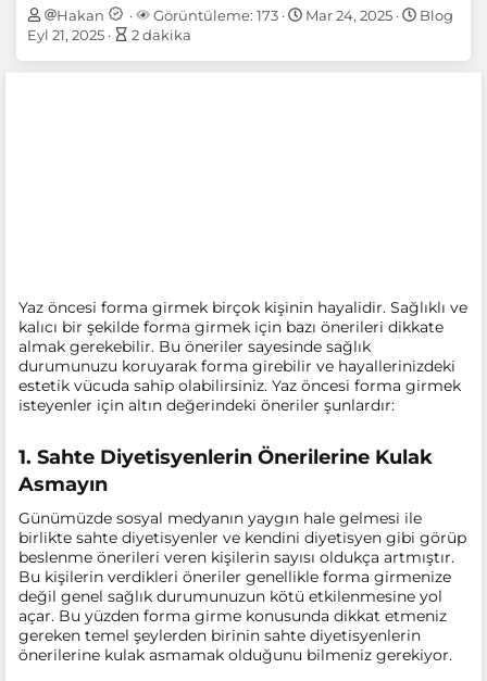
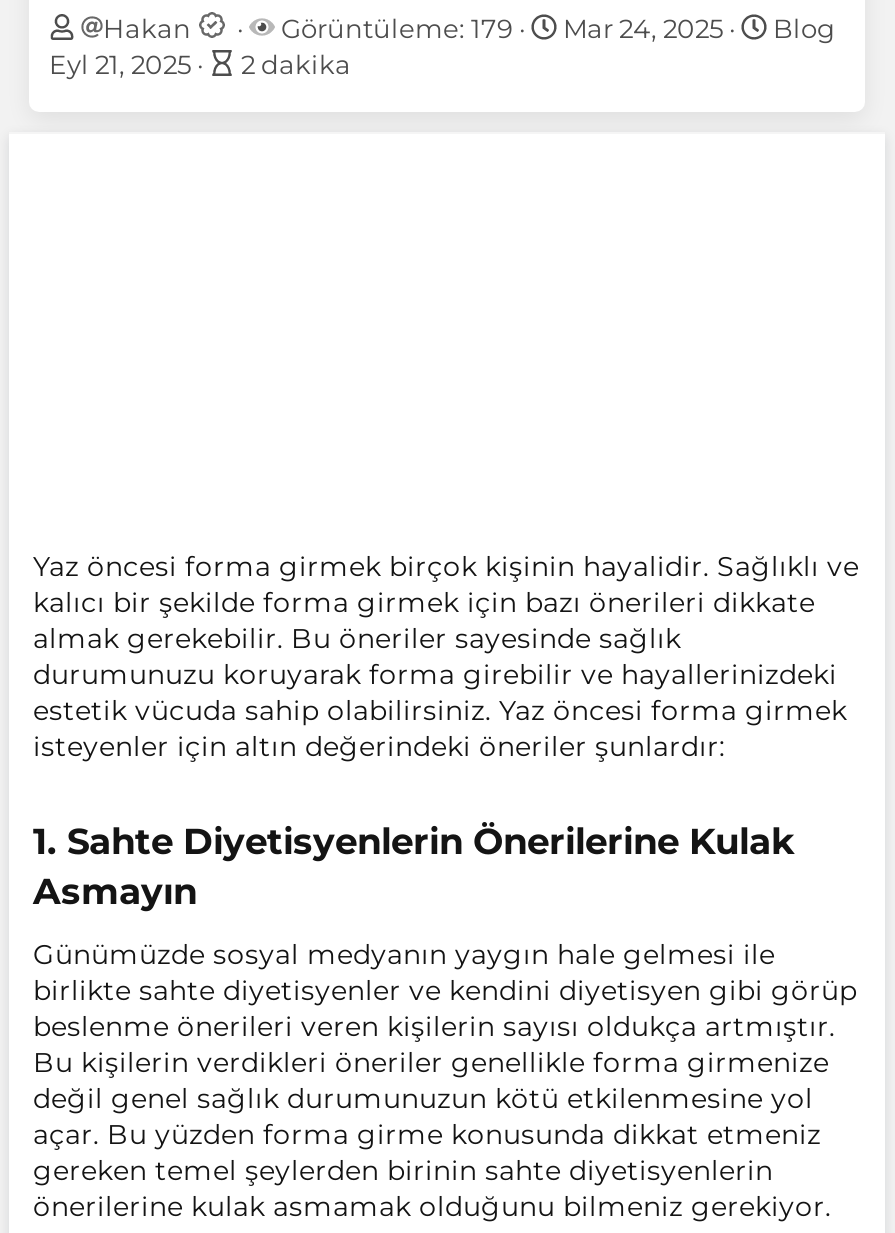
- Görüntüleme: 173
+ Görüntüleme: 179
